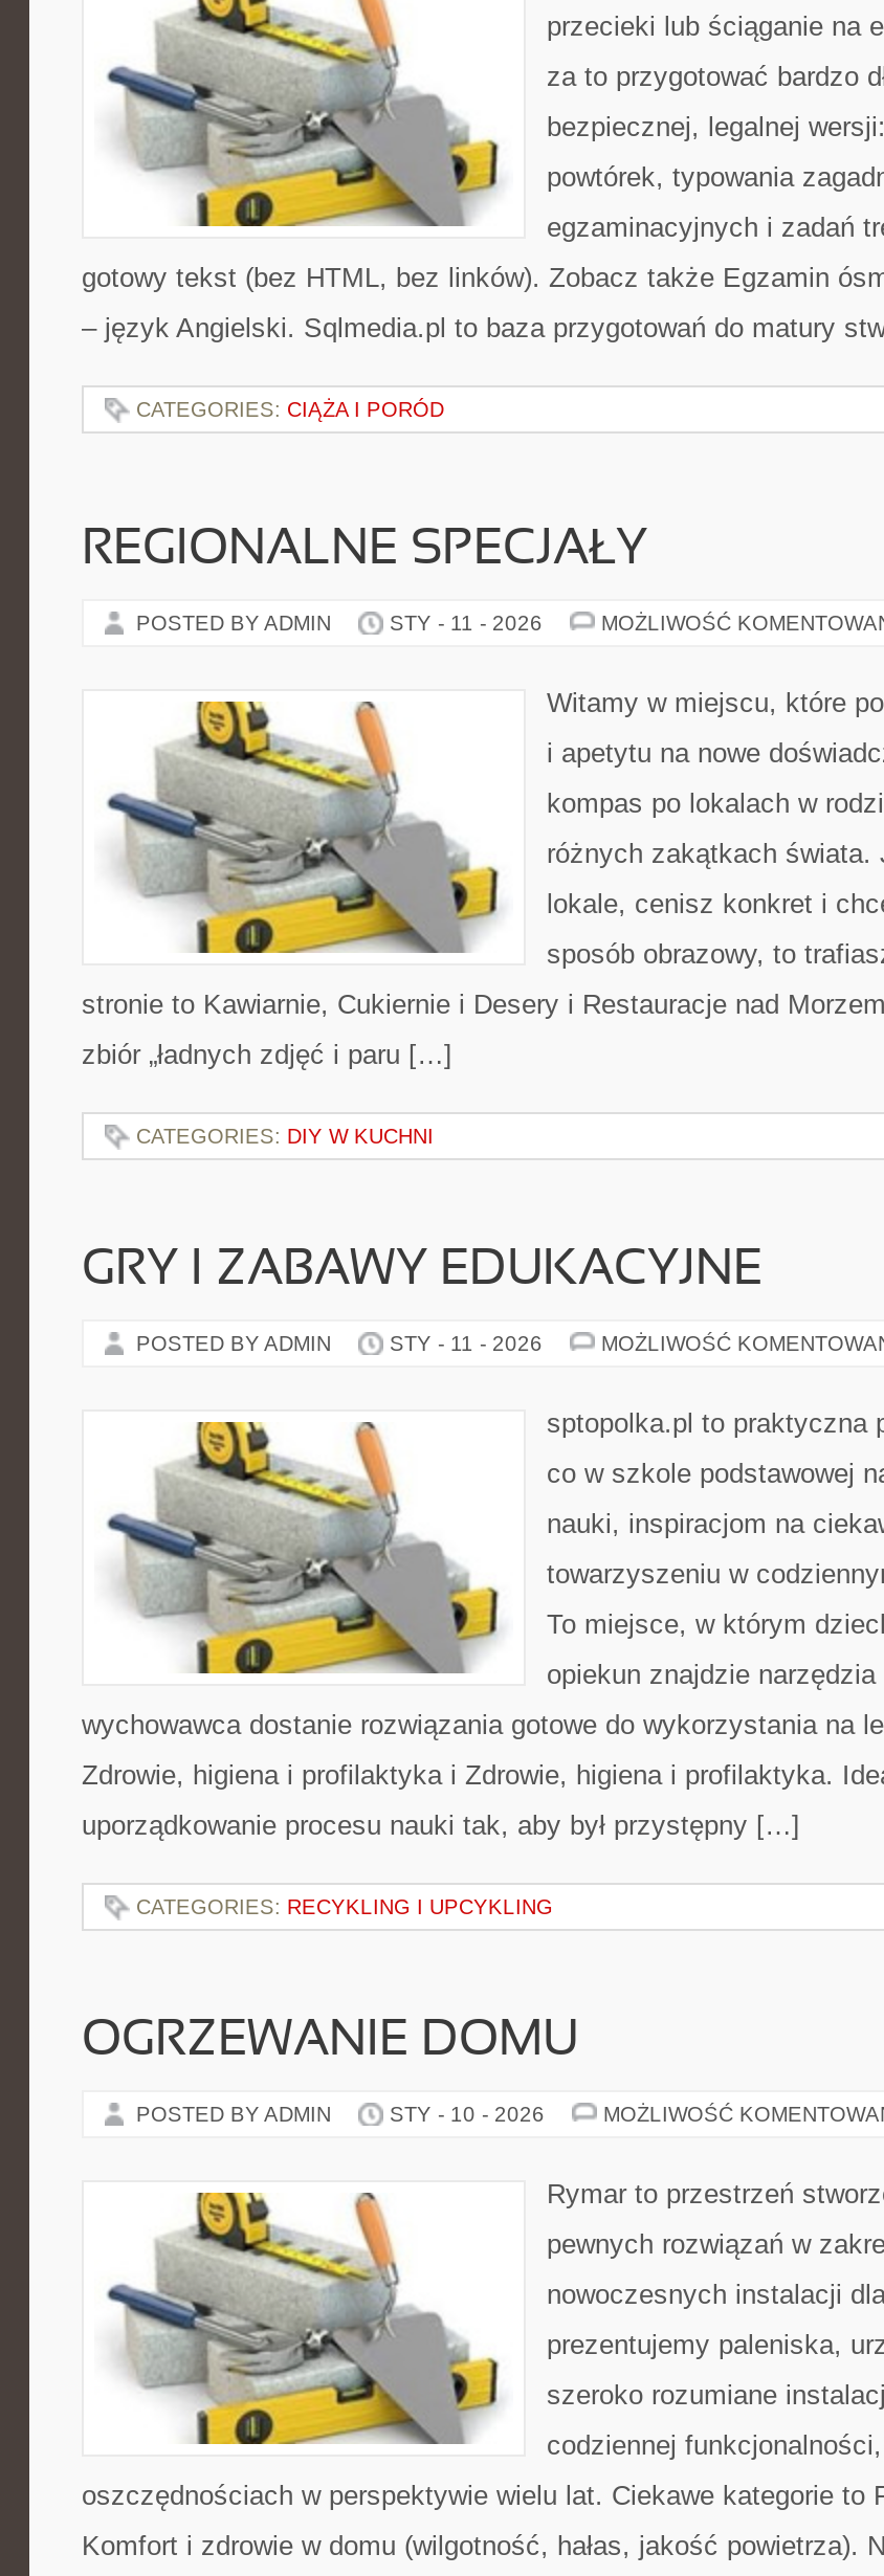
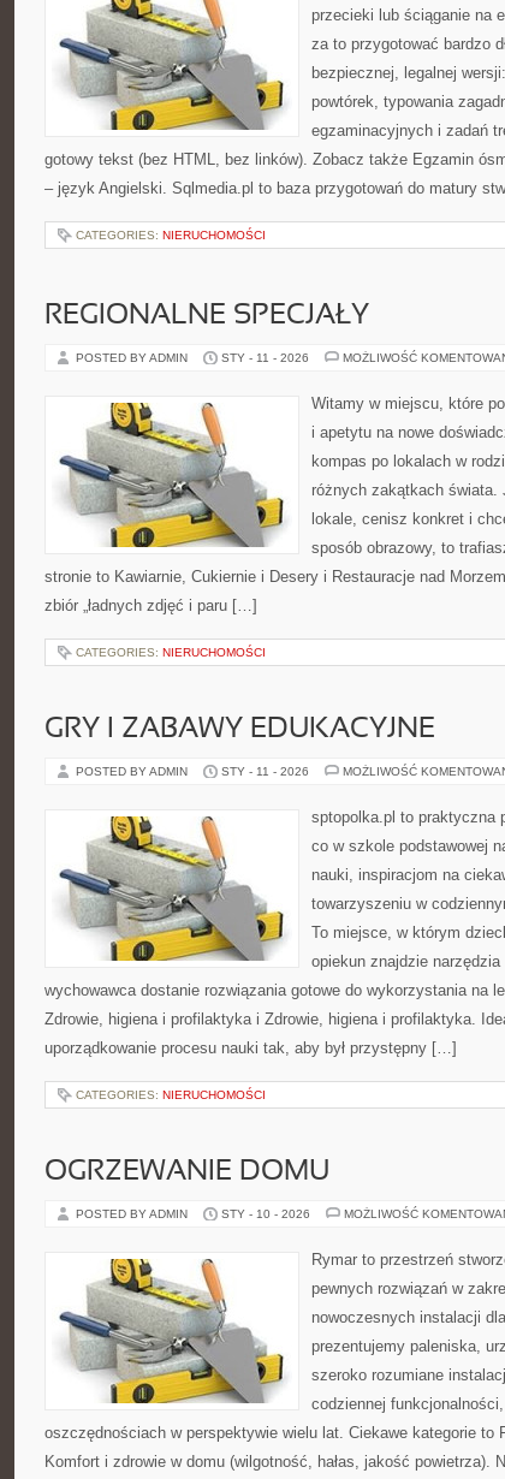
- CATEGORIES: CIĄŻA I PORÓD
+ CATEGORIES: NIERUCHOMOŚCI

- CATEGORIES: DIY W KUCHNI
+ CATEGORIES: NIERUCHOMOŚCI

- CATEGORIES: RECYKLING I UPCYKLING
+ CATEGORIES: NIERUCHOMOŚCI
